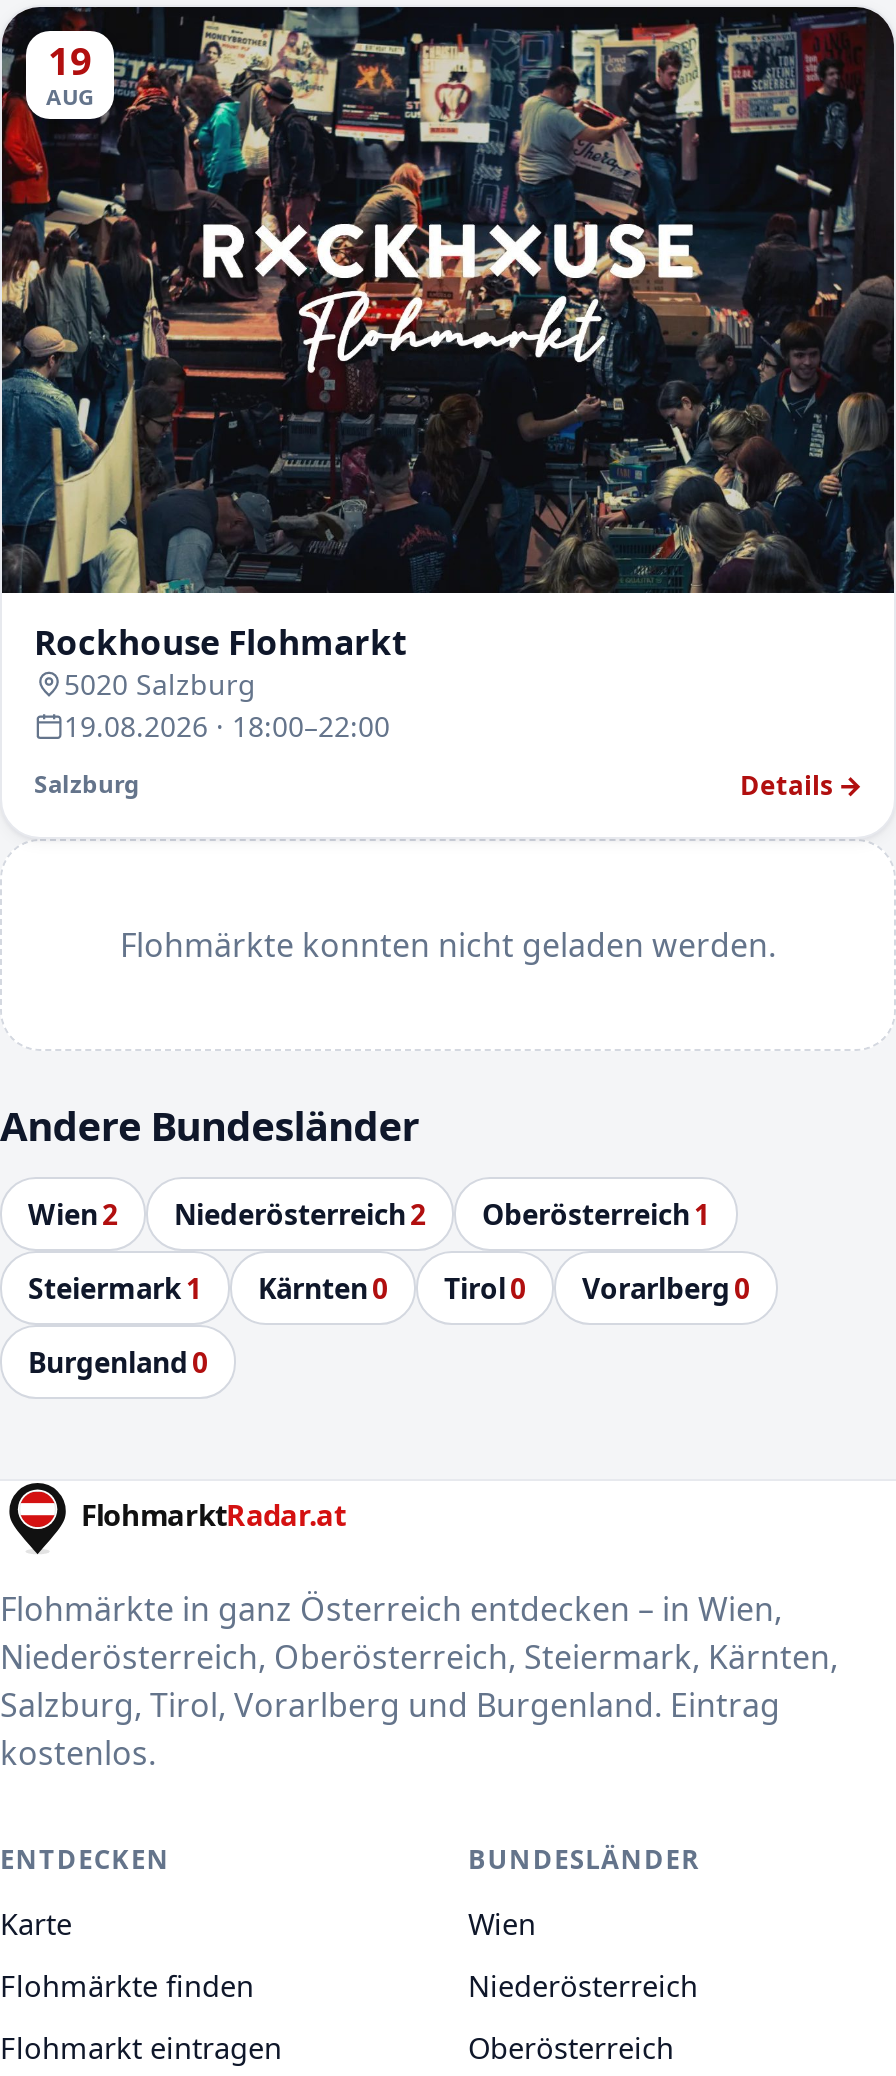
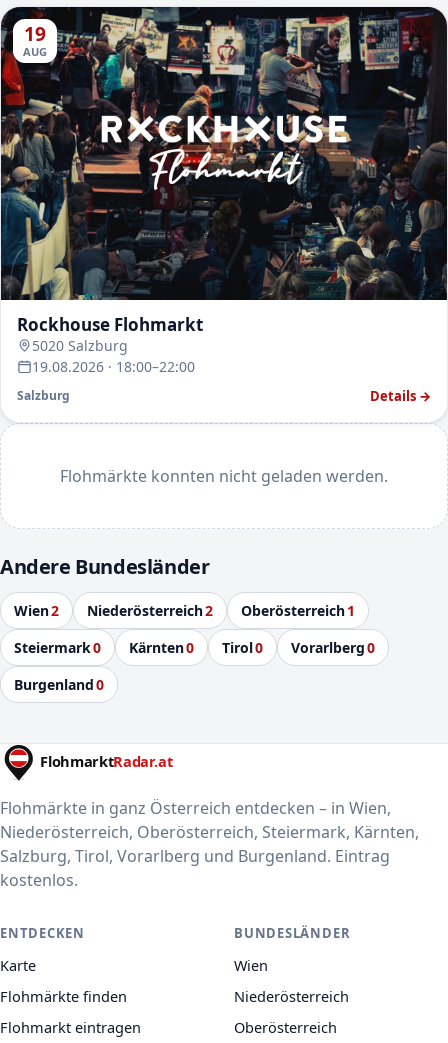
- Steiermark 1 Kärnten 0 Tirol 0 Vorarlberg 0
+ Steiermark 0 Kärnten 0 Tirol 0 Vorarlberg 0
